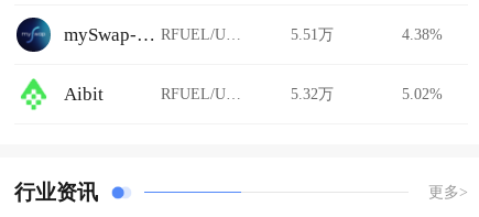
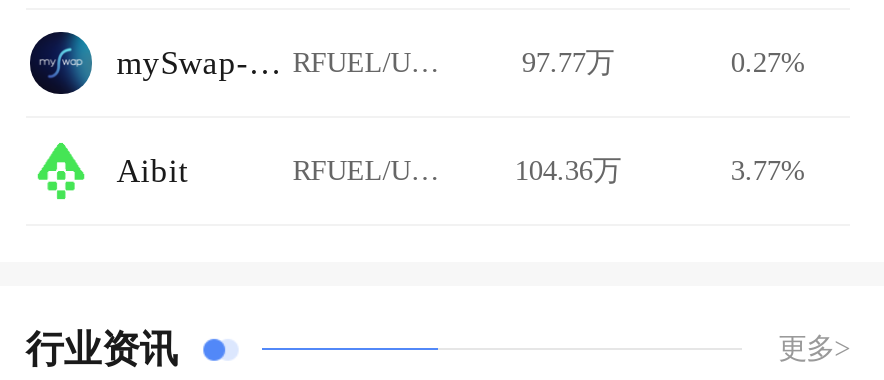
- 5.51万
+ 97.77万

- 4.38%
+ 0.27%

- 5.32万
+ 104.36万

- 5.02%
+ 3.77%
